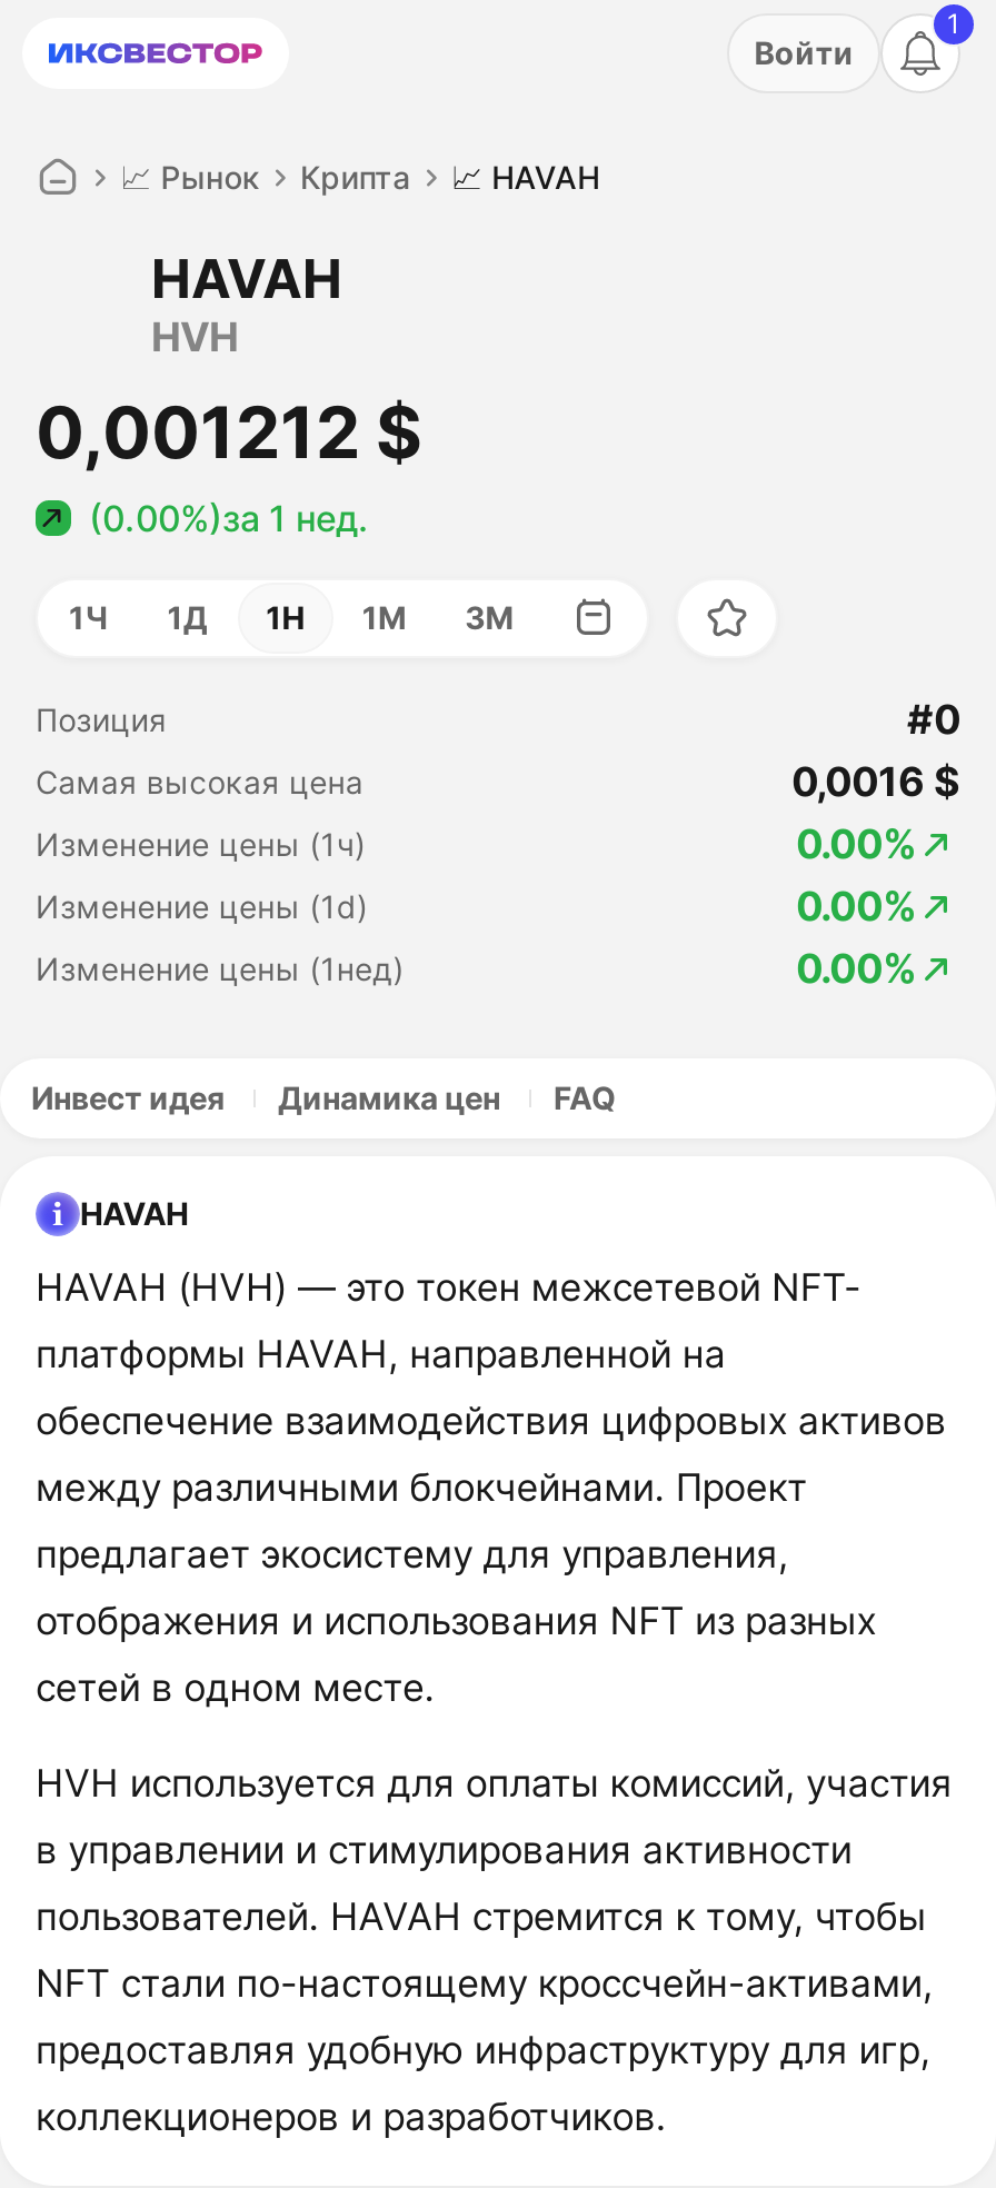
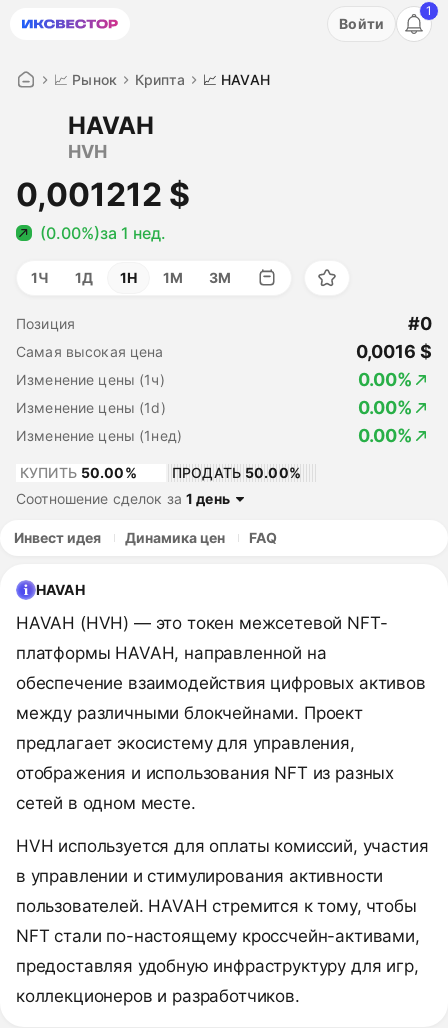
+ КУПИТЬ 50.00%
+ ПРОДАТЬ 50.00%
+ Соотношение сделок за 1 день
